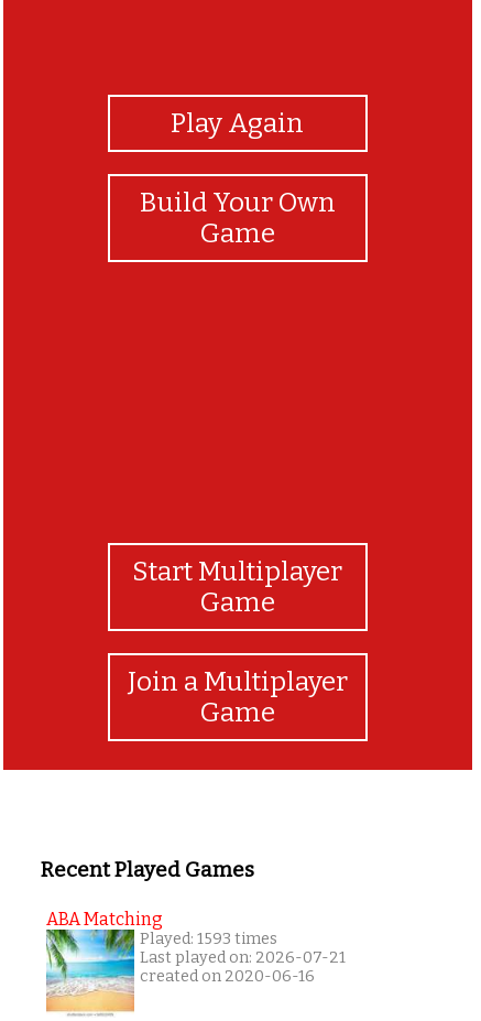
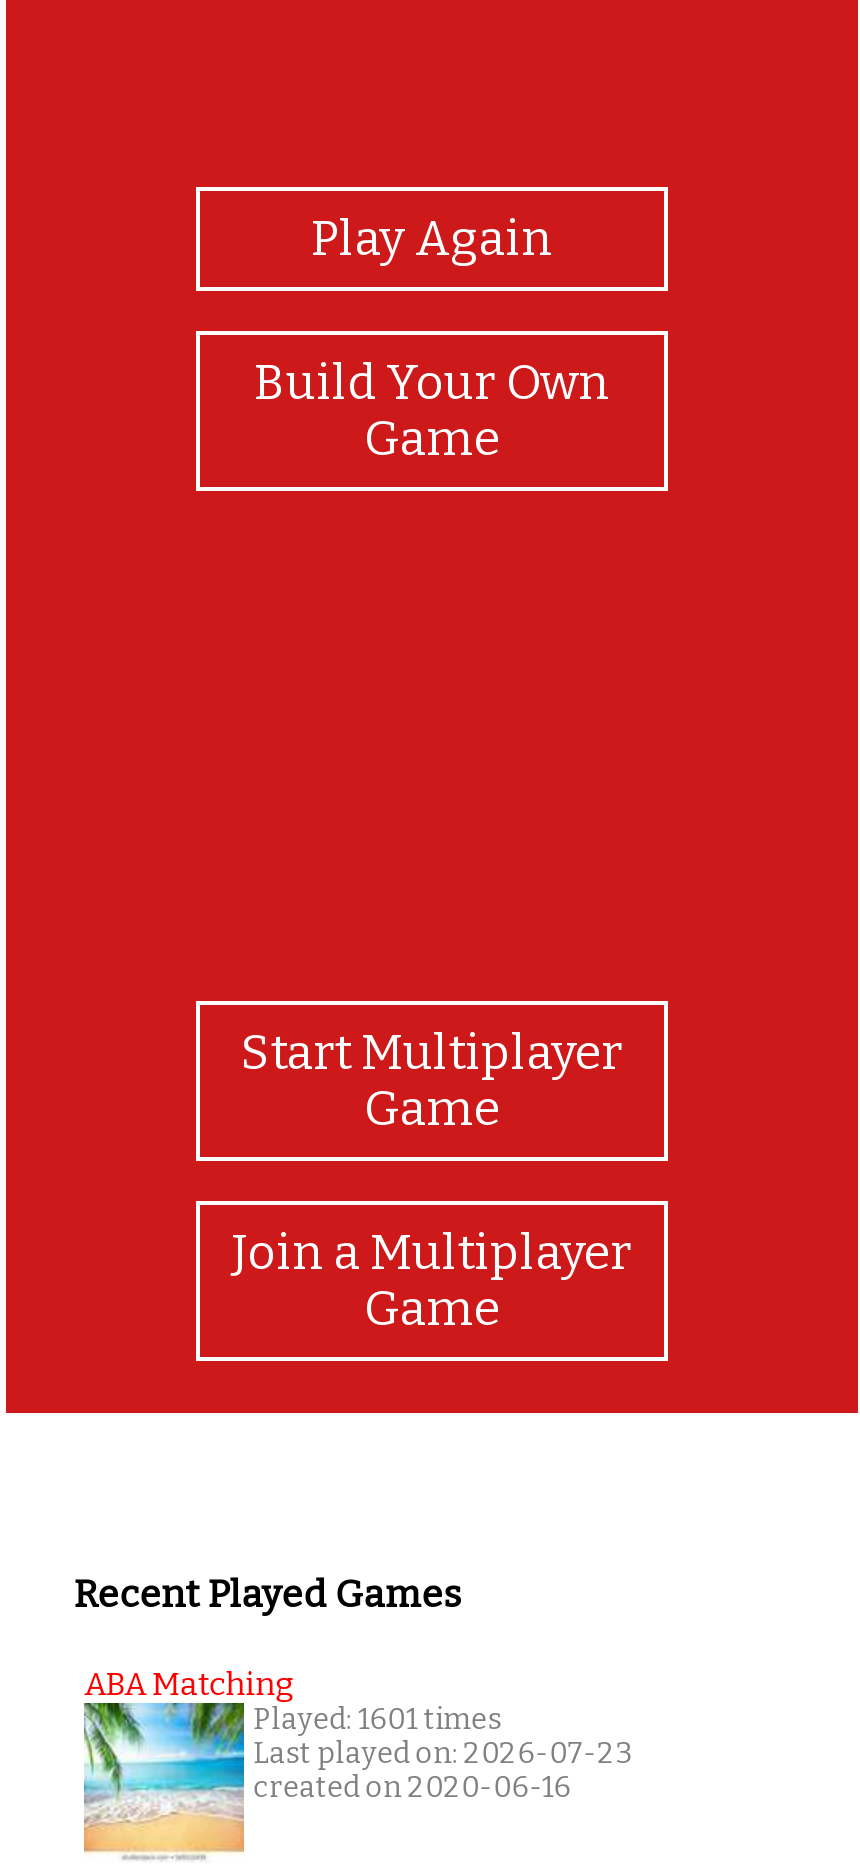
- Played: 1593 times
+ Played: 1601 times

- Last played on: 2026-07-21
+ Last played on: 2026-07-23
